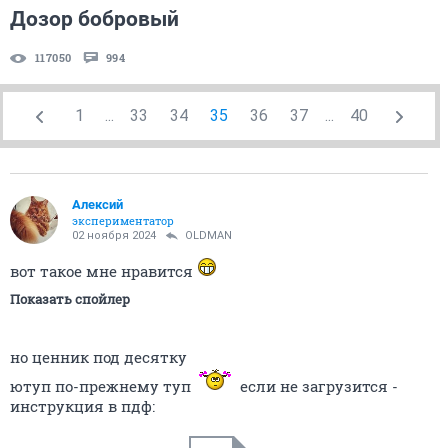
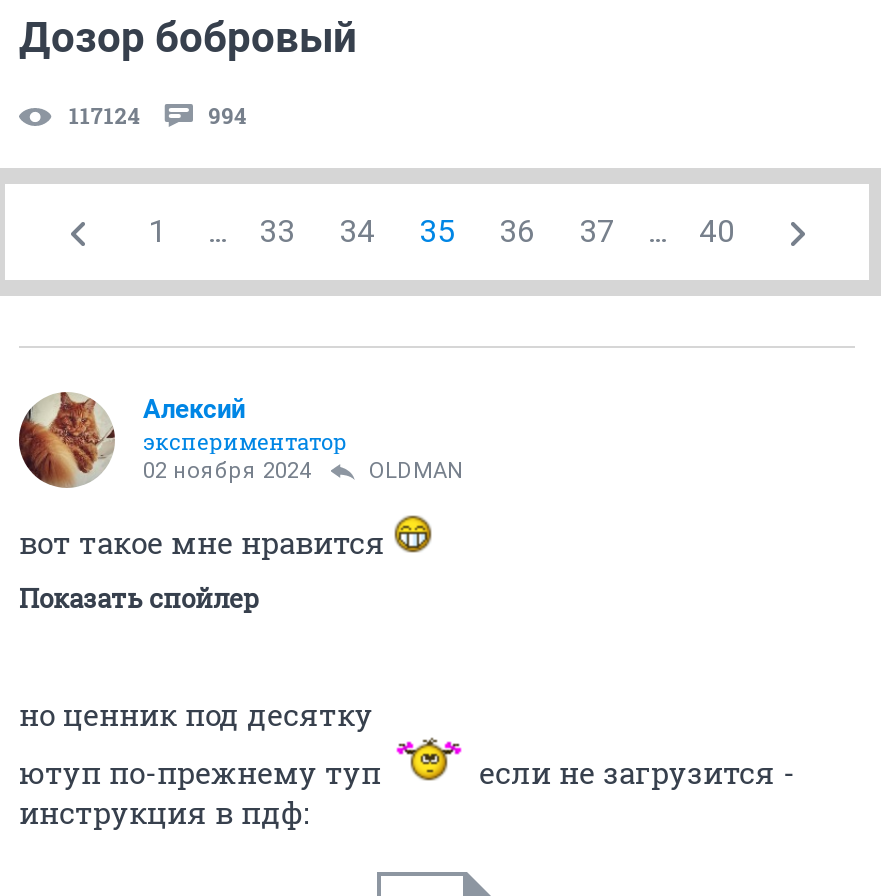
- 117050
+ 117124
